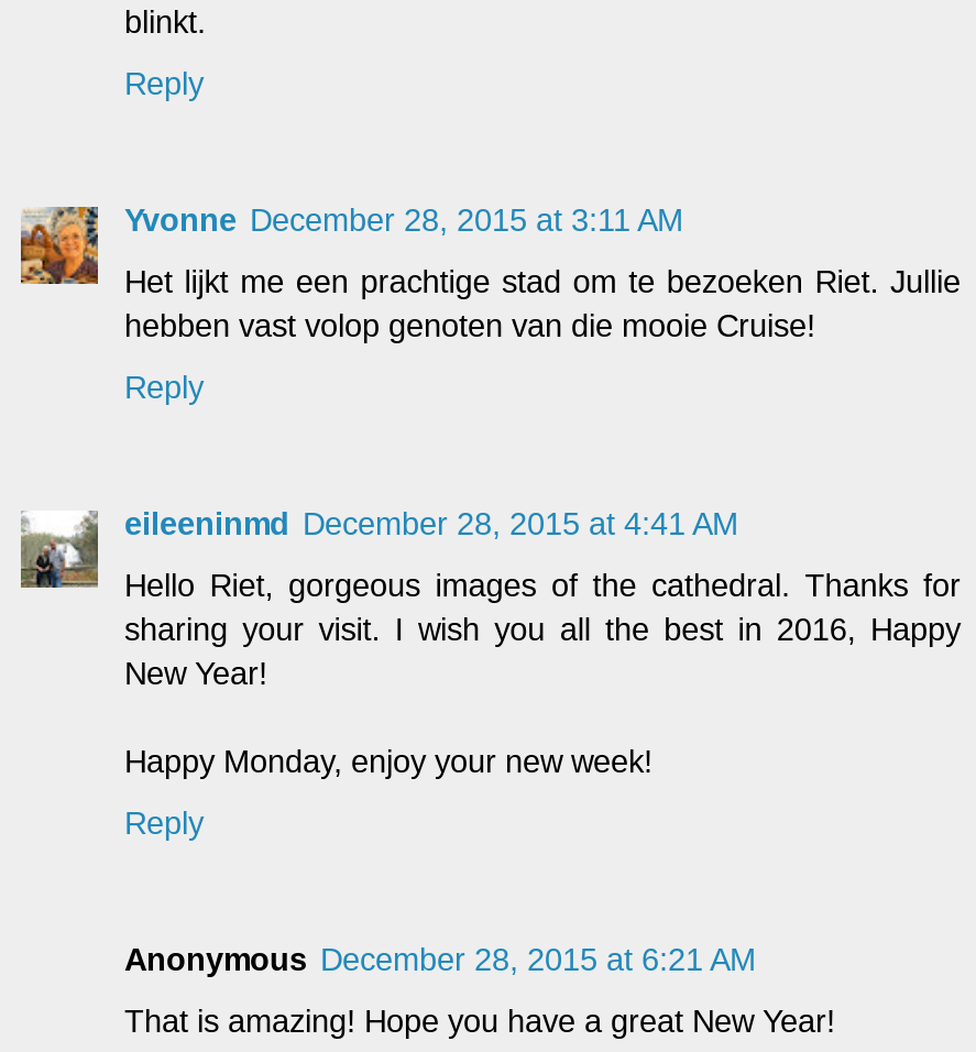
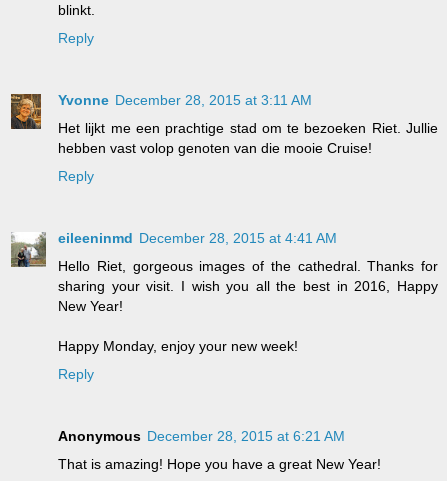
- [image]
+ [image]
